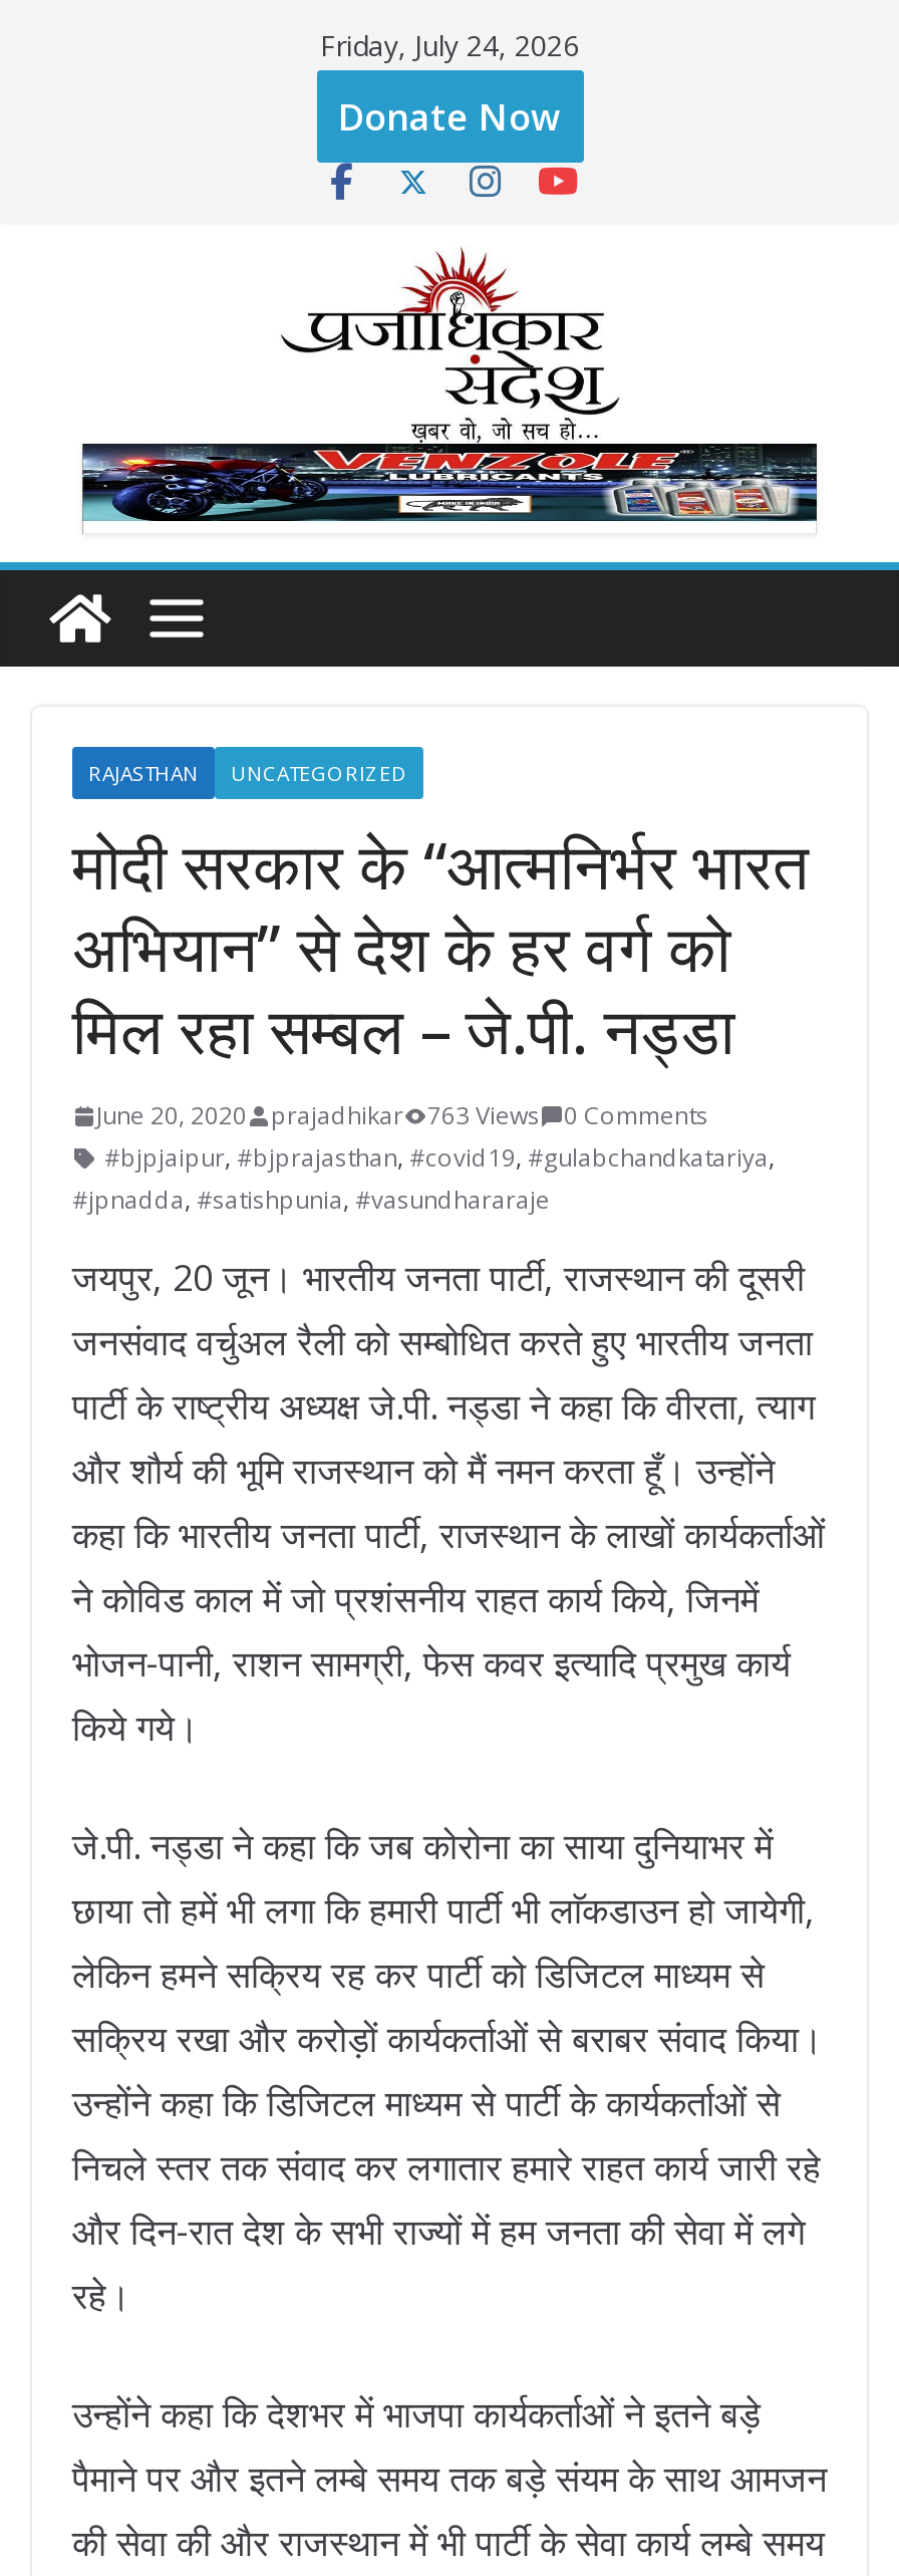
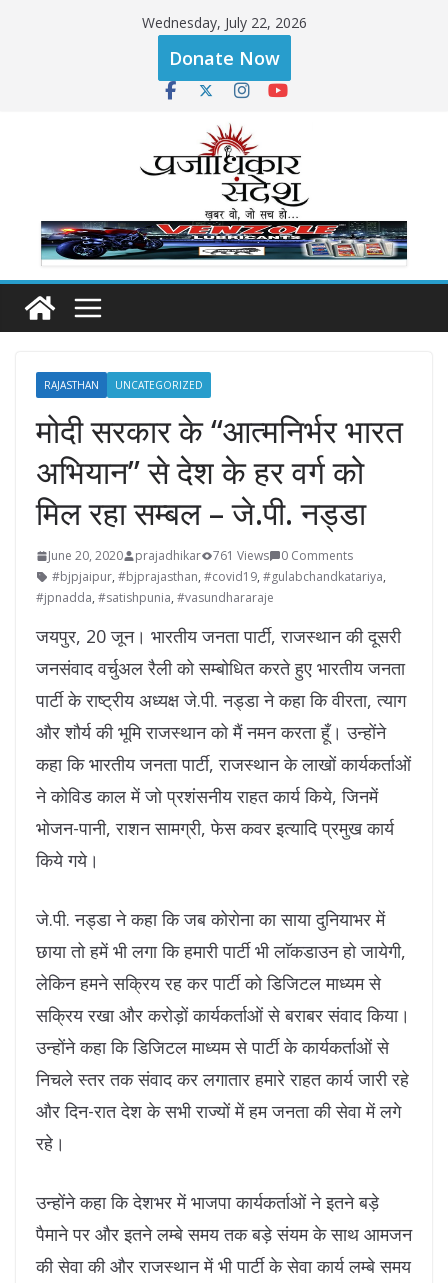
- Friday, July 24, 2026
+ Wednesday, July 22, 2026

- June 20, 2020 prajadhikar 763 Views 0 Comments
+ June 20, 2020 prajadhikar 761 Views 0 Comments
